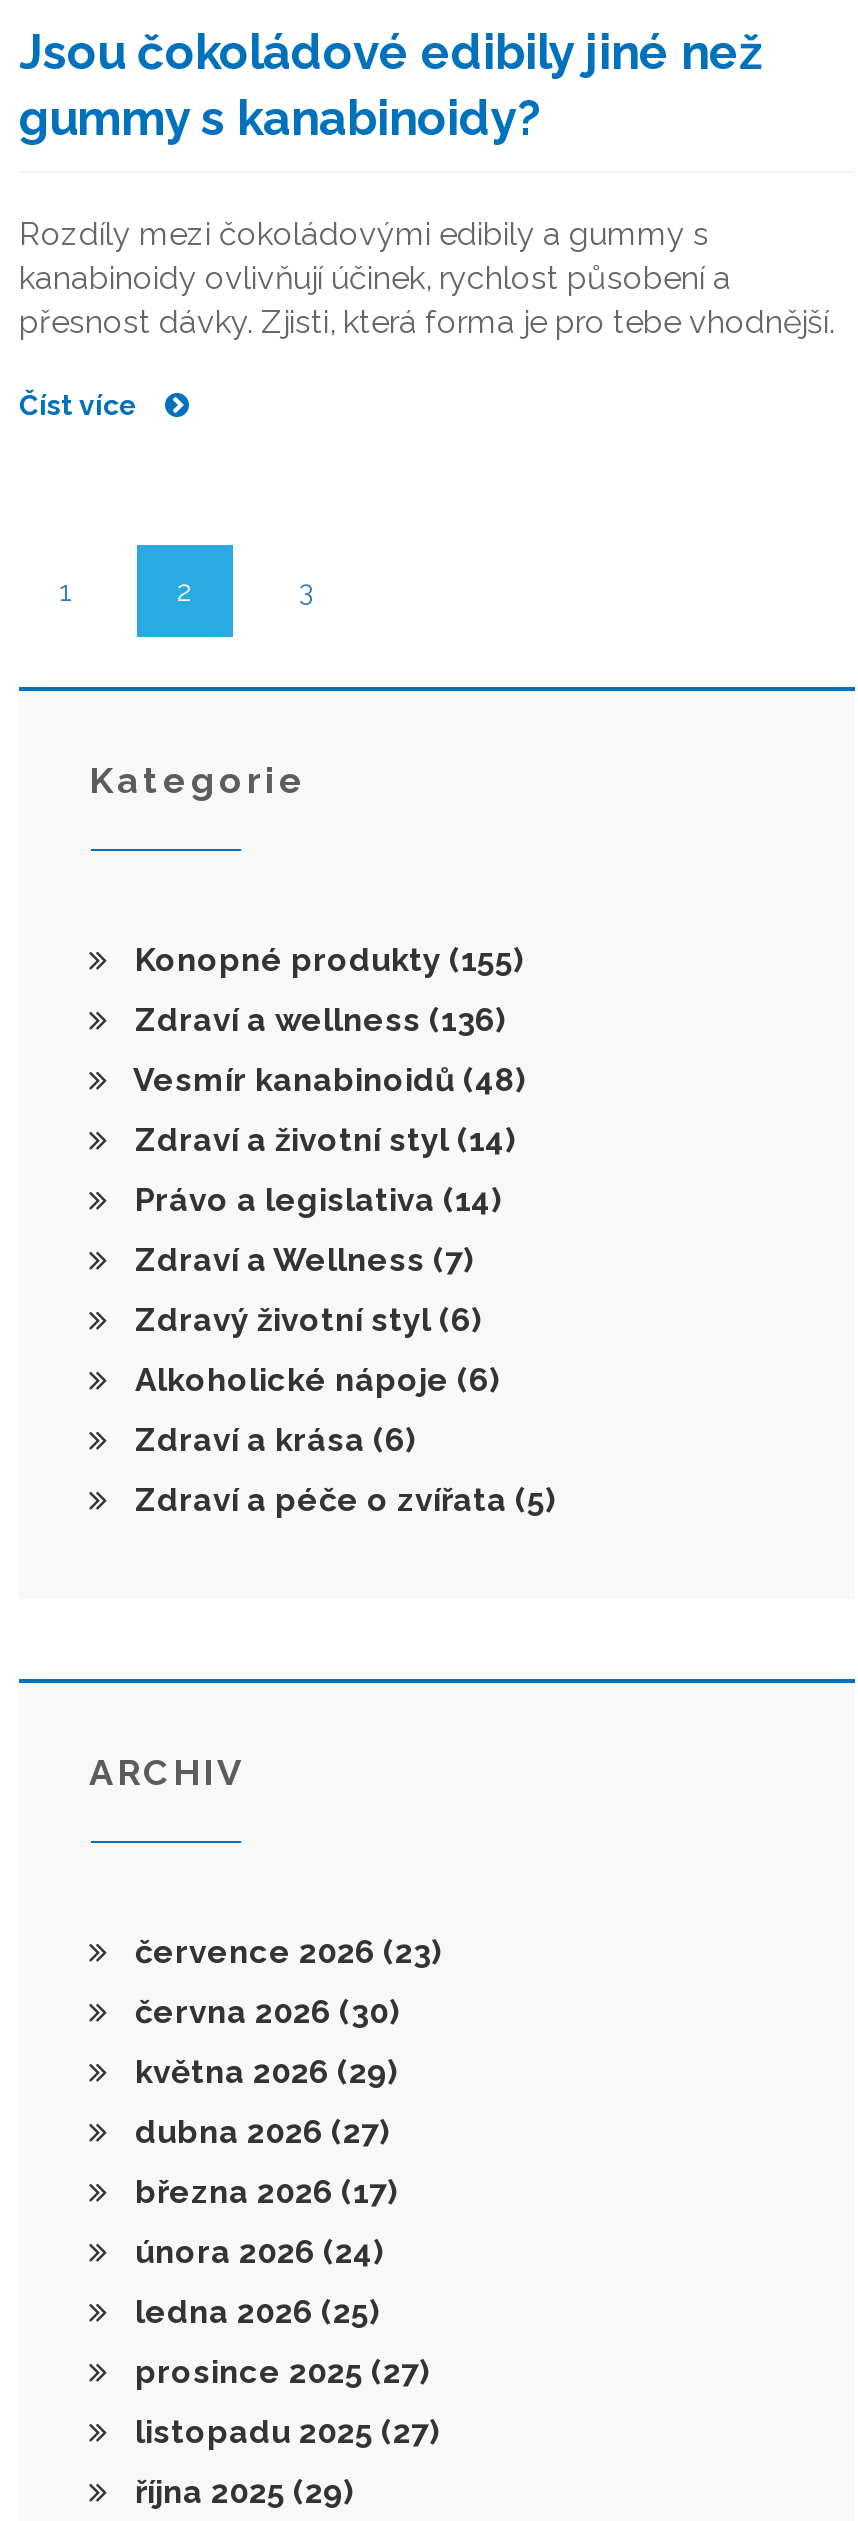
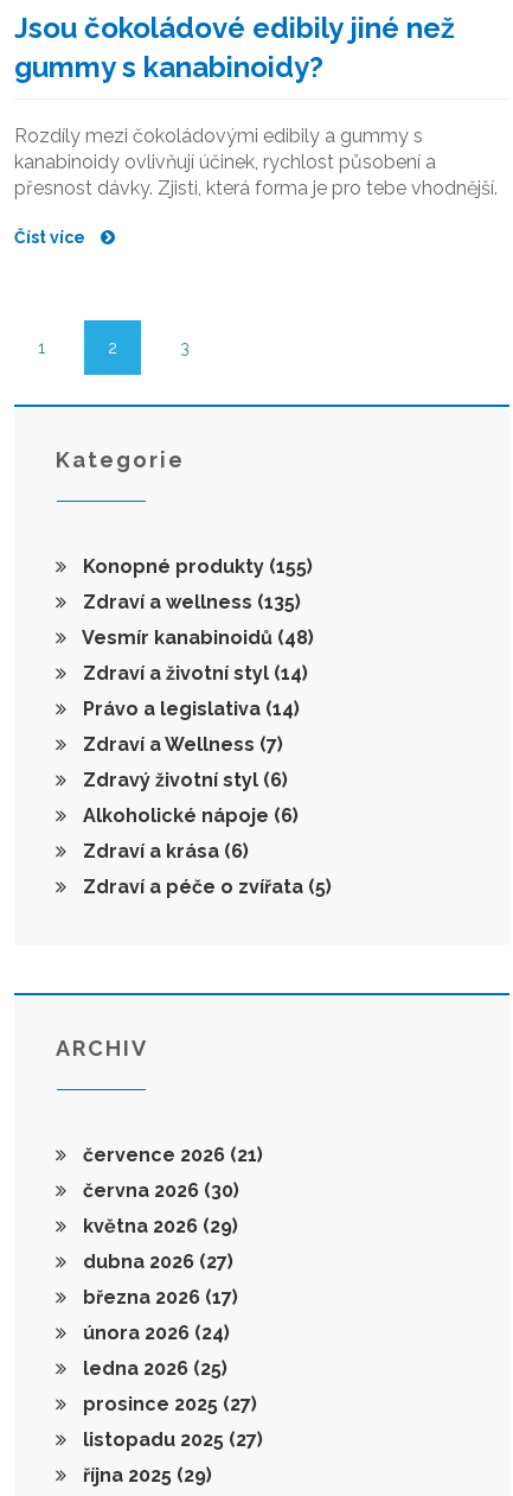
- Zdraví a wellness (136)
+ Zdraví a wellness (135)

- července 2026 (23)
+ července 2026 (21)
